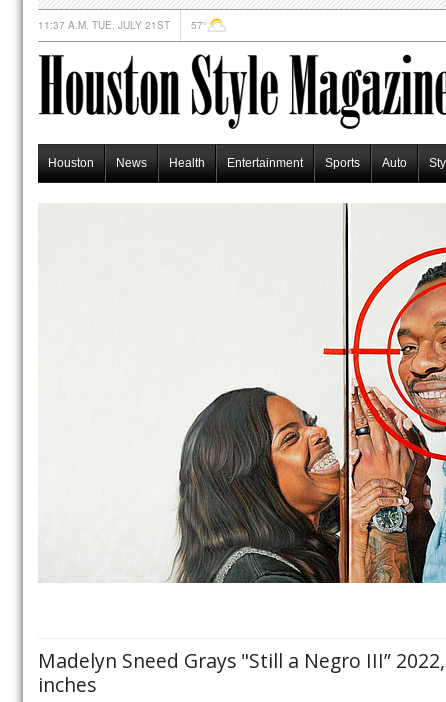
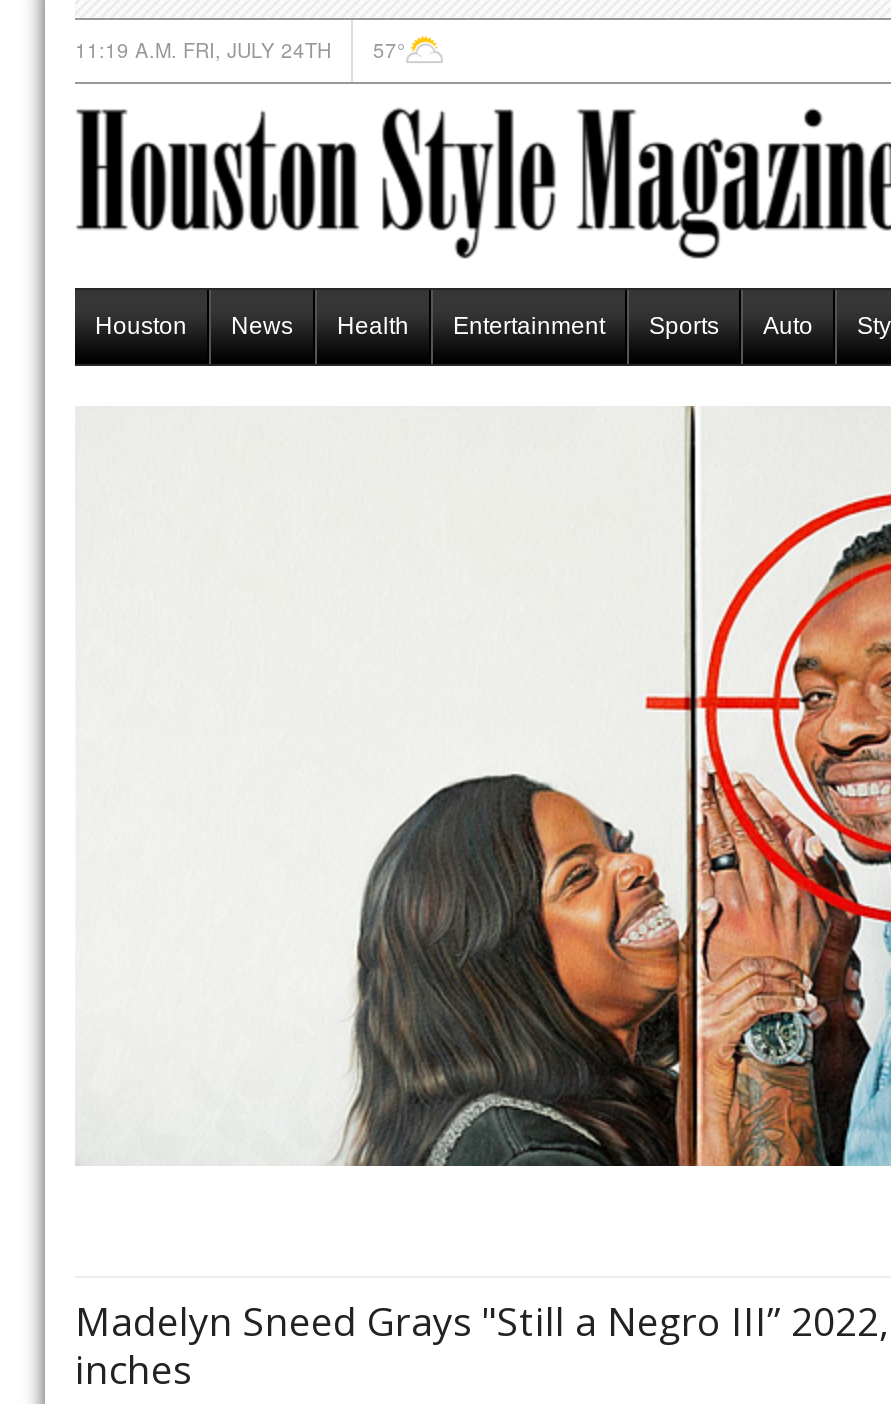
- 11:37 A.M. TUE, JULY 21ST 57°
+ 11:19 A.M. FRI, JULY 24TH 57°
